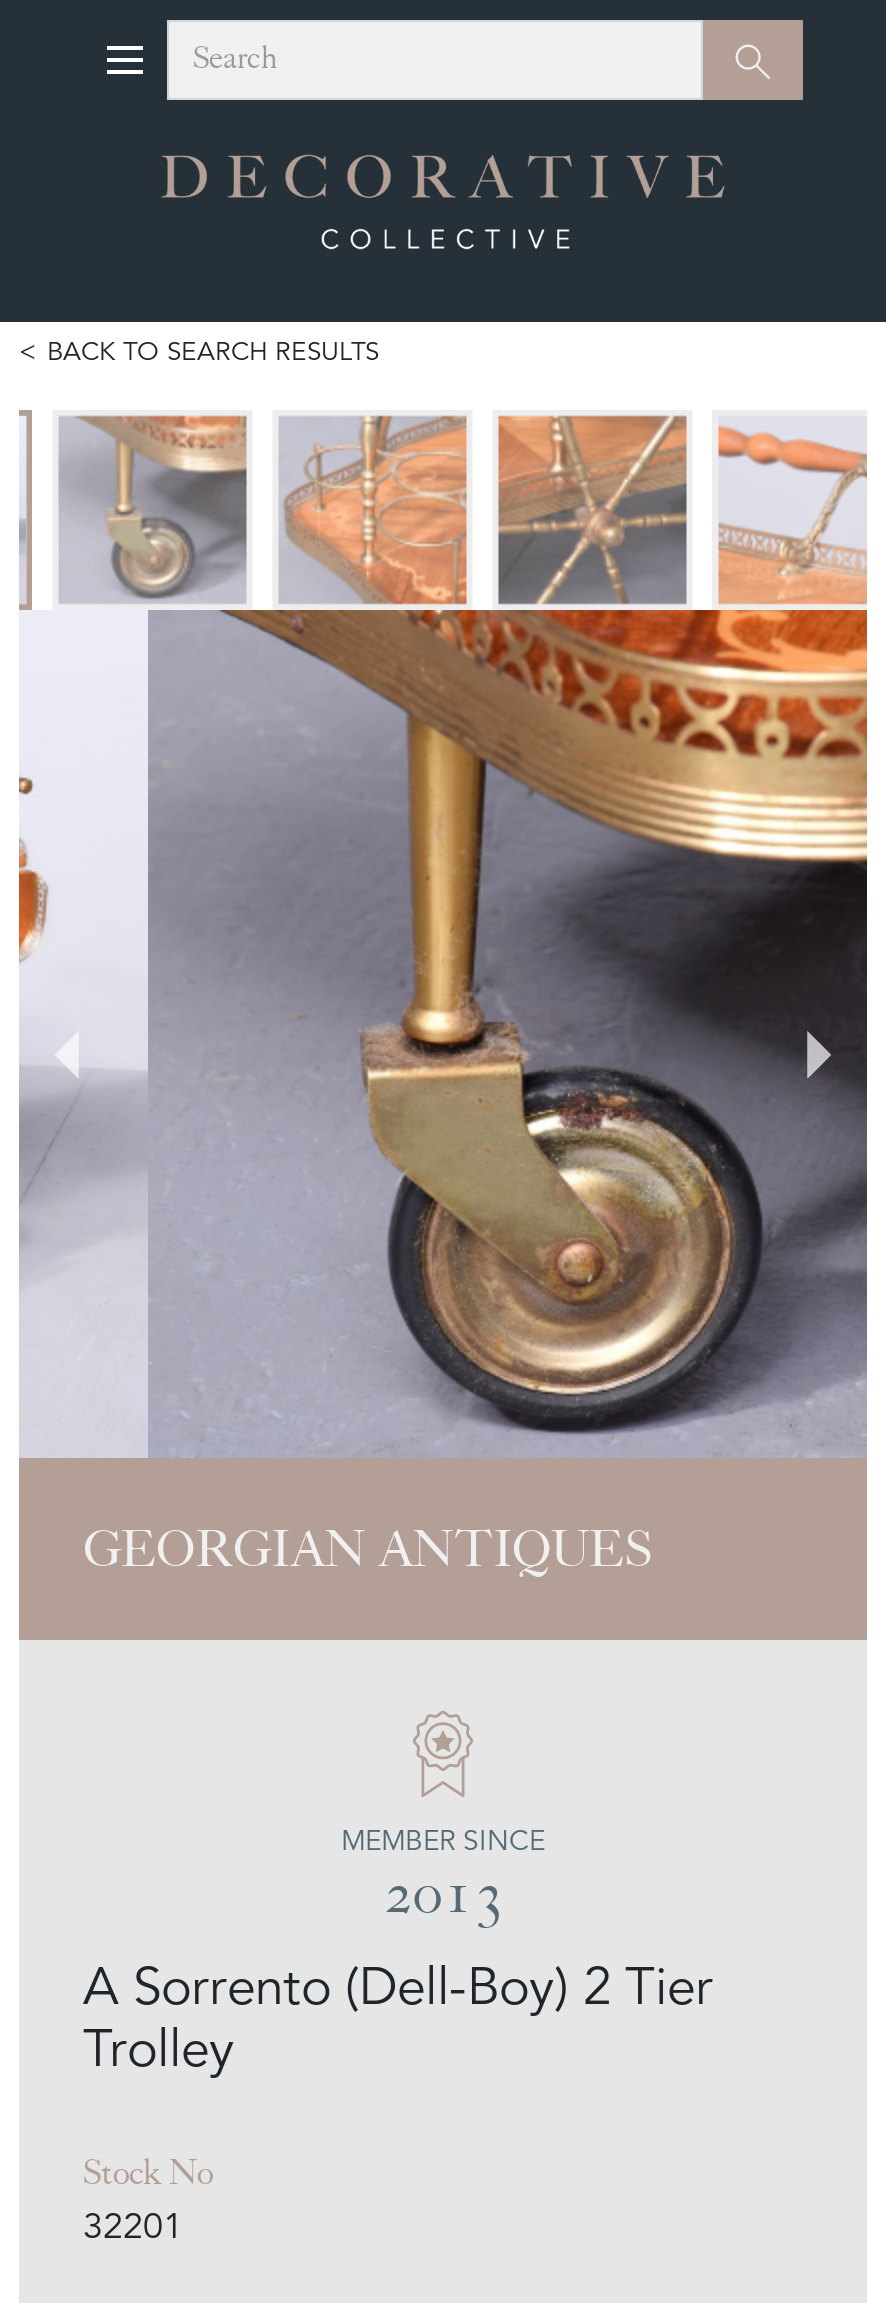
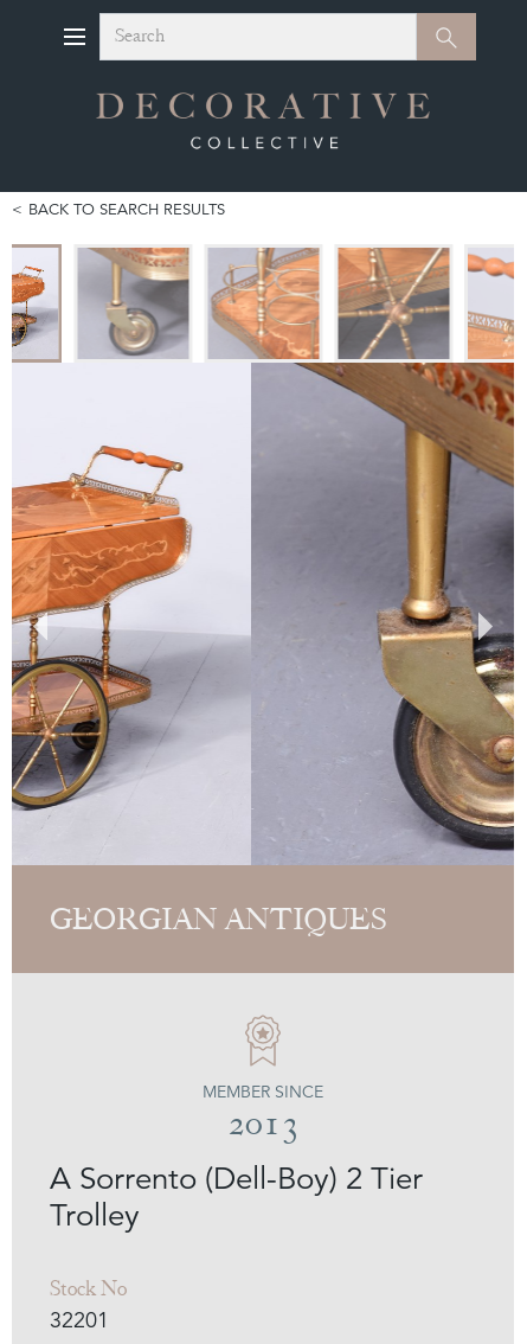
- [image]
+ [image]
